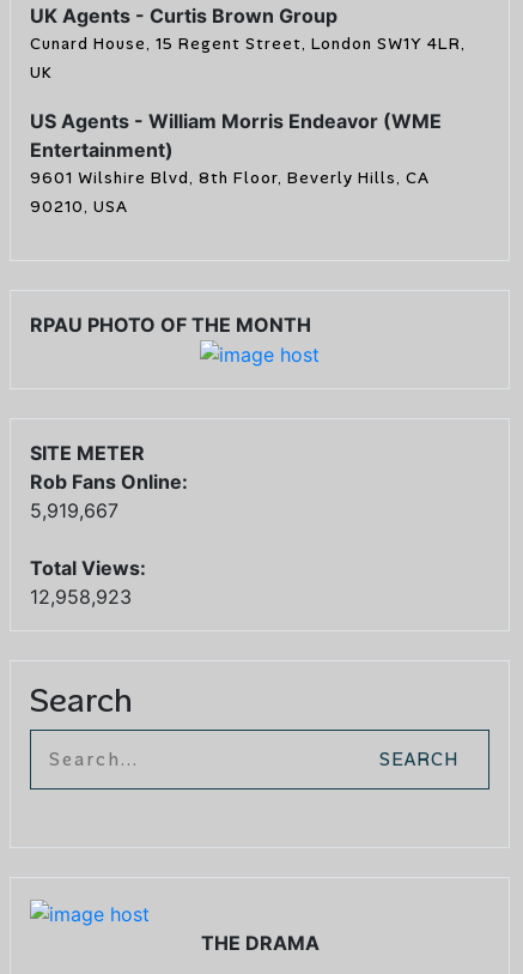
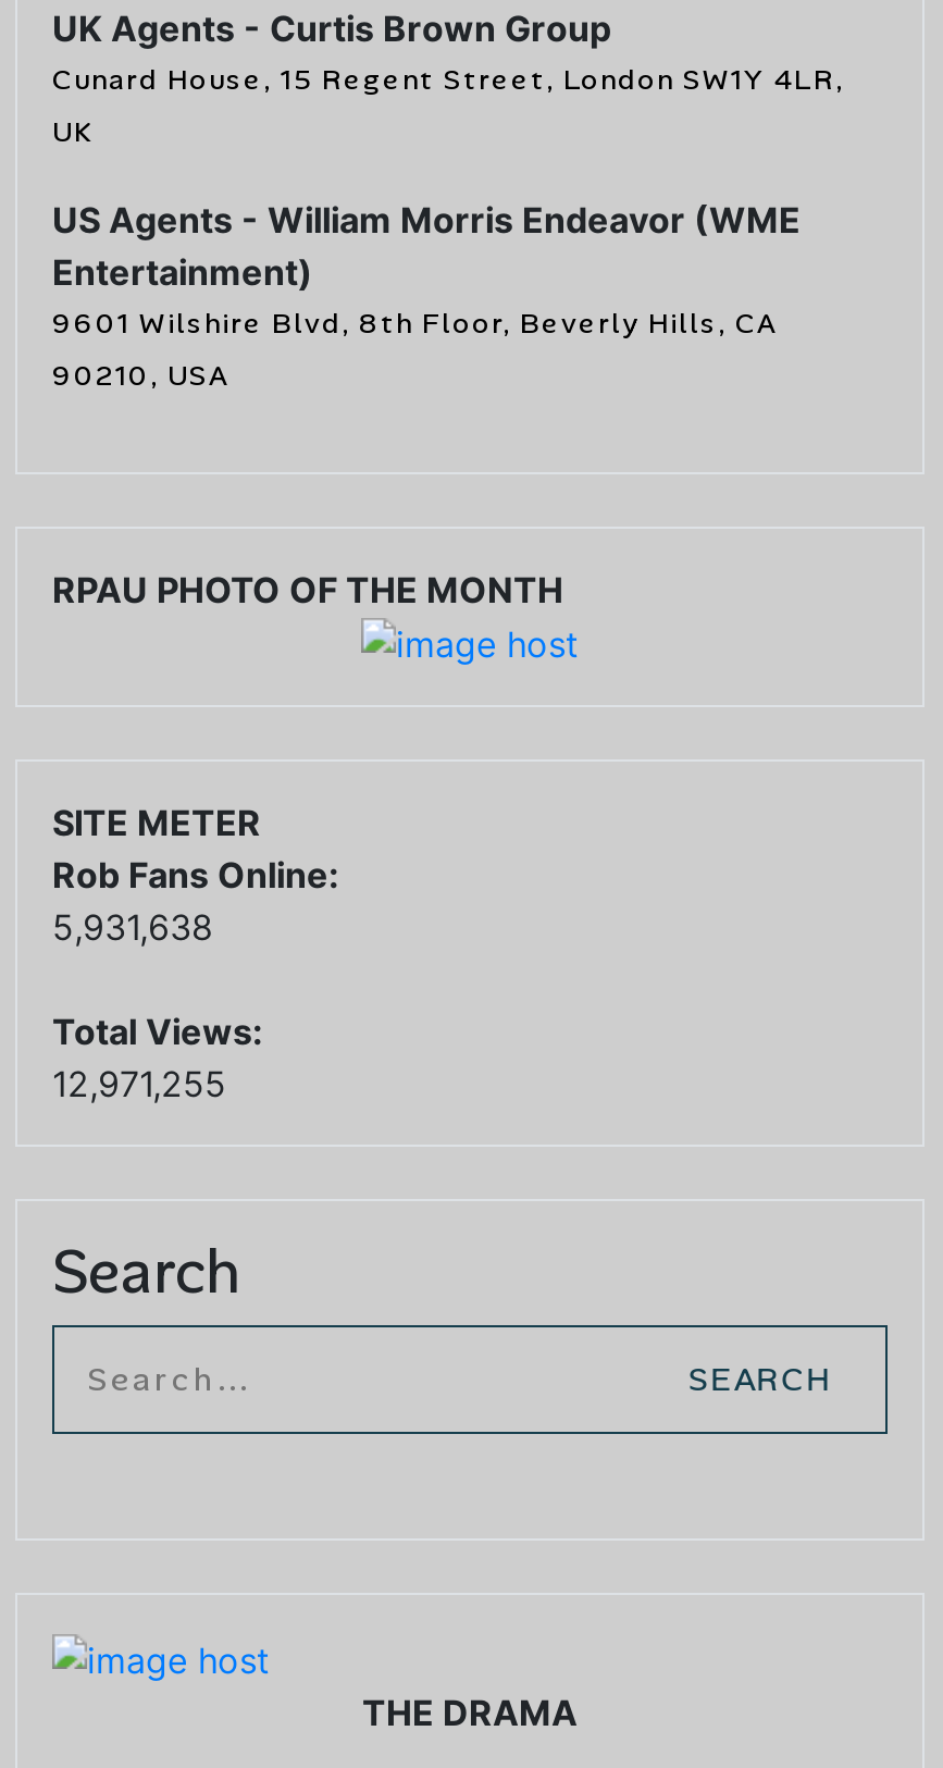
- 5,919,667
+ 5,931,638

- 12,958,923
+ 12,971,255
